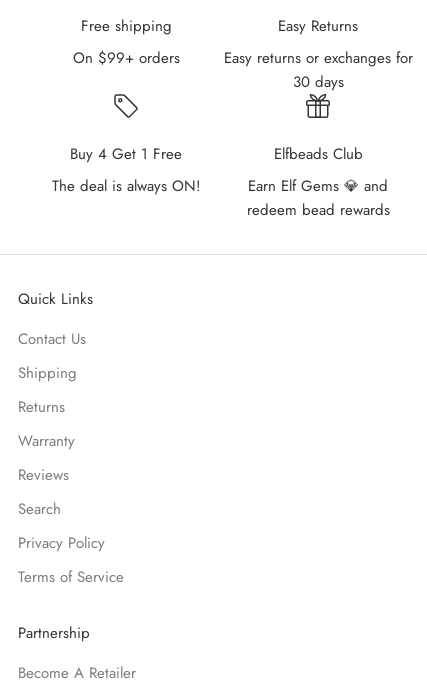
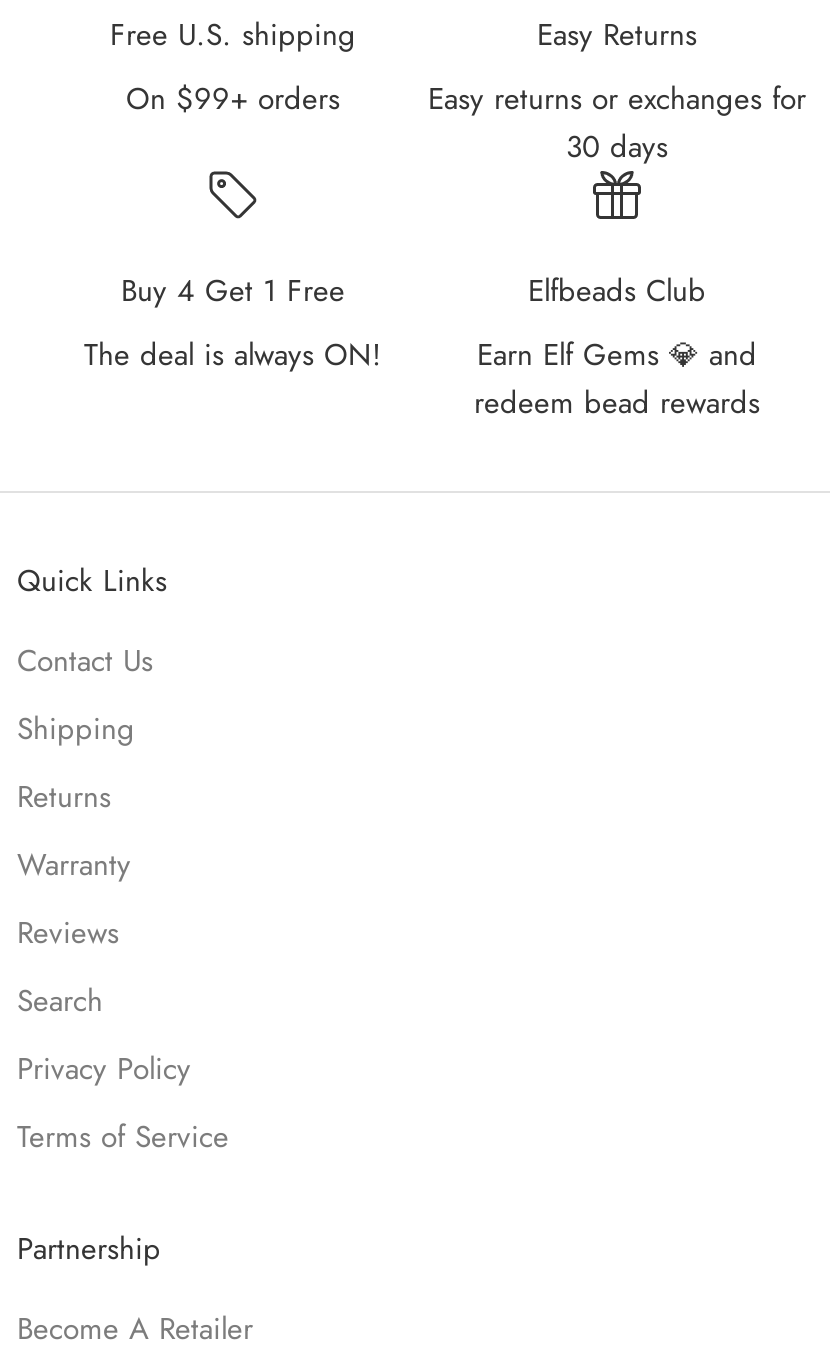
- Free shipping
+ Free U.S. shipping
